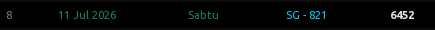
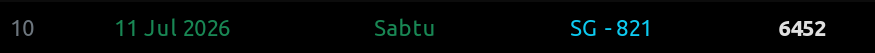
- 8
+ 10
